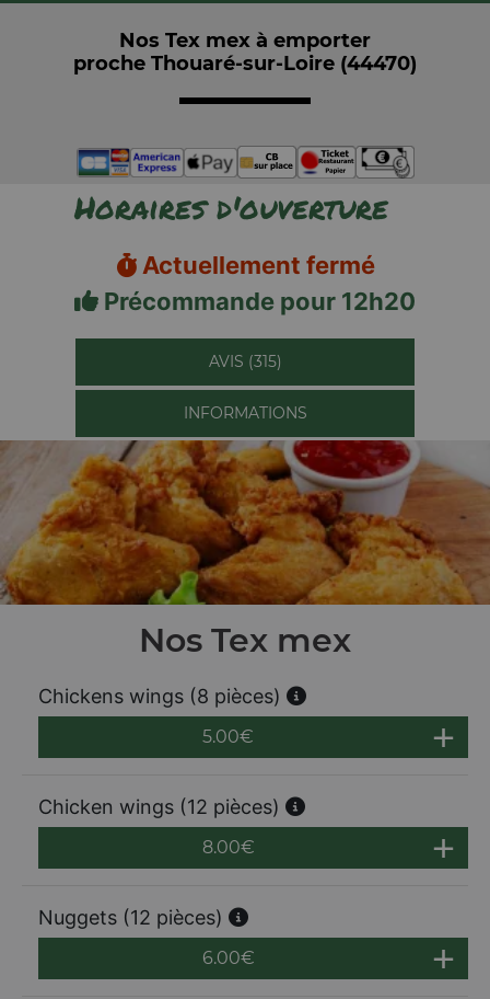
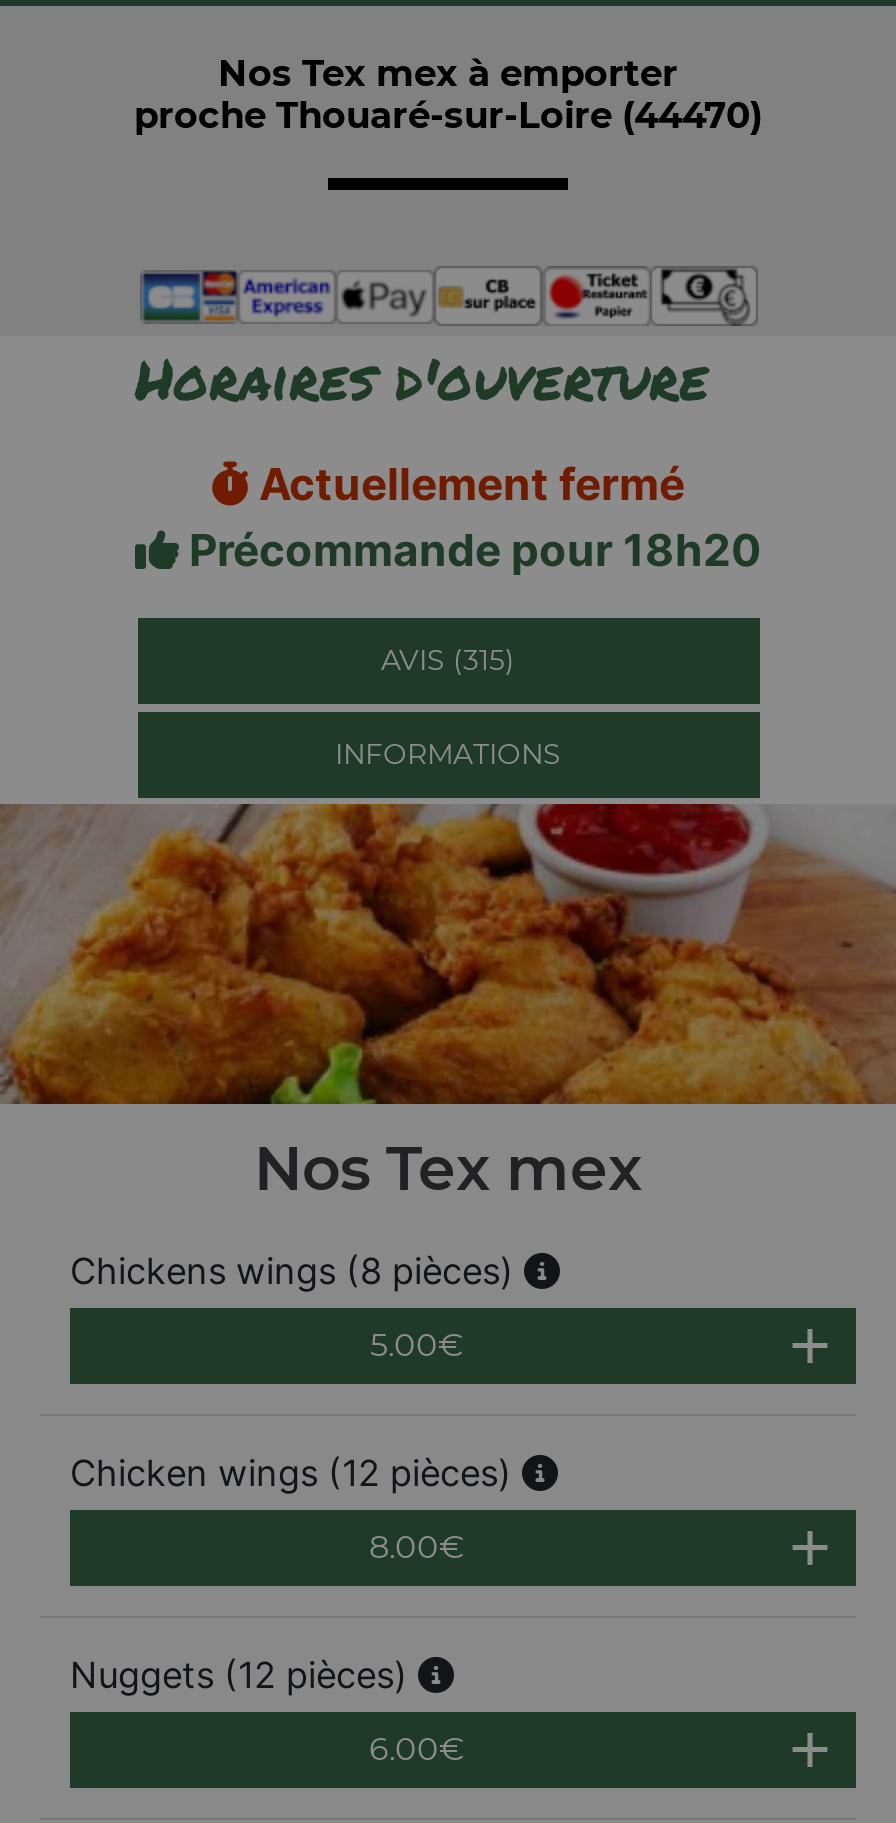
- Précommande pour 12h20
+ Précommande pour 18h20
